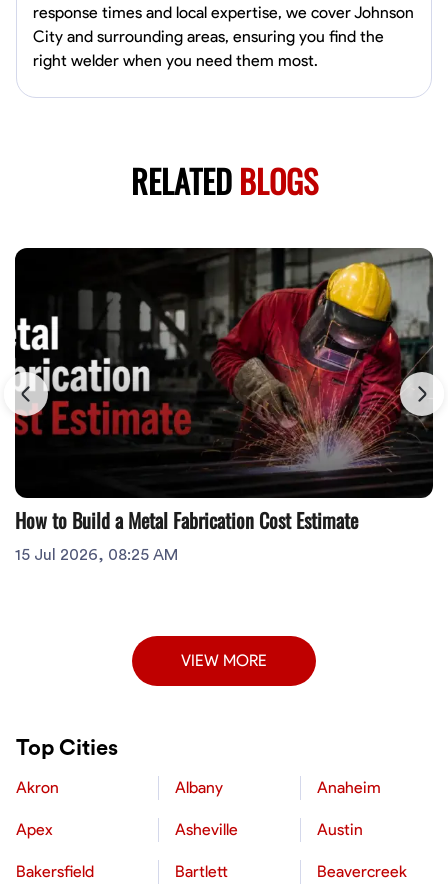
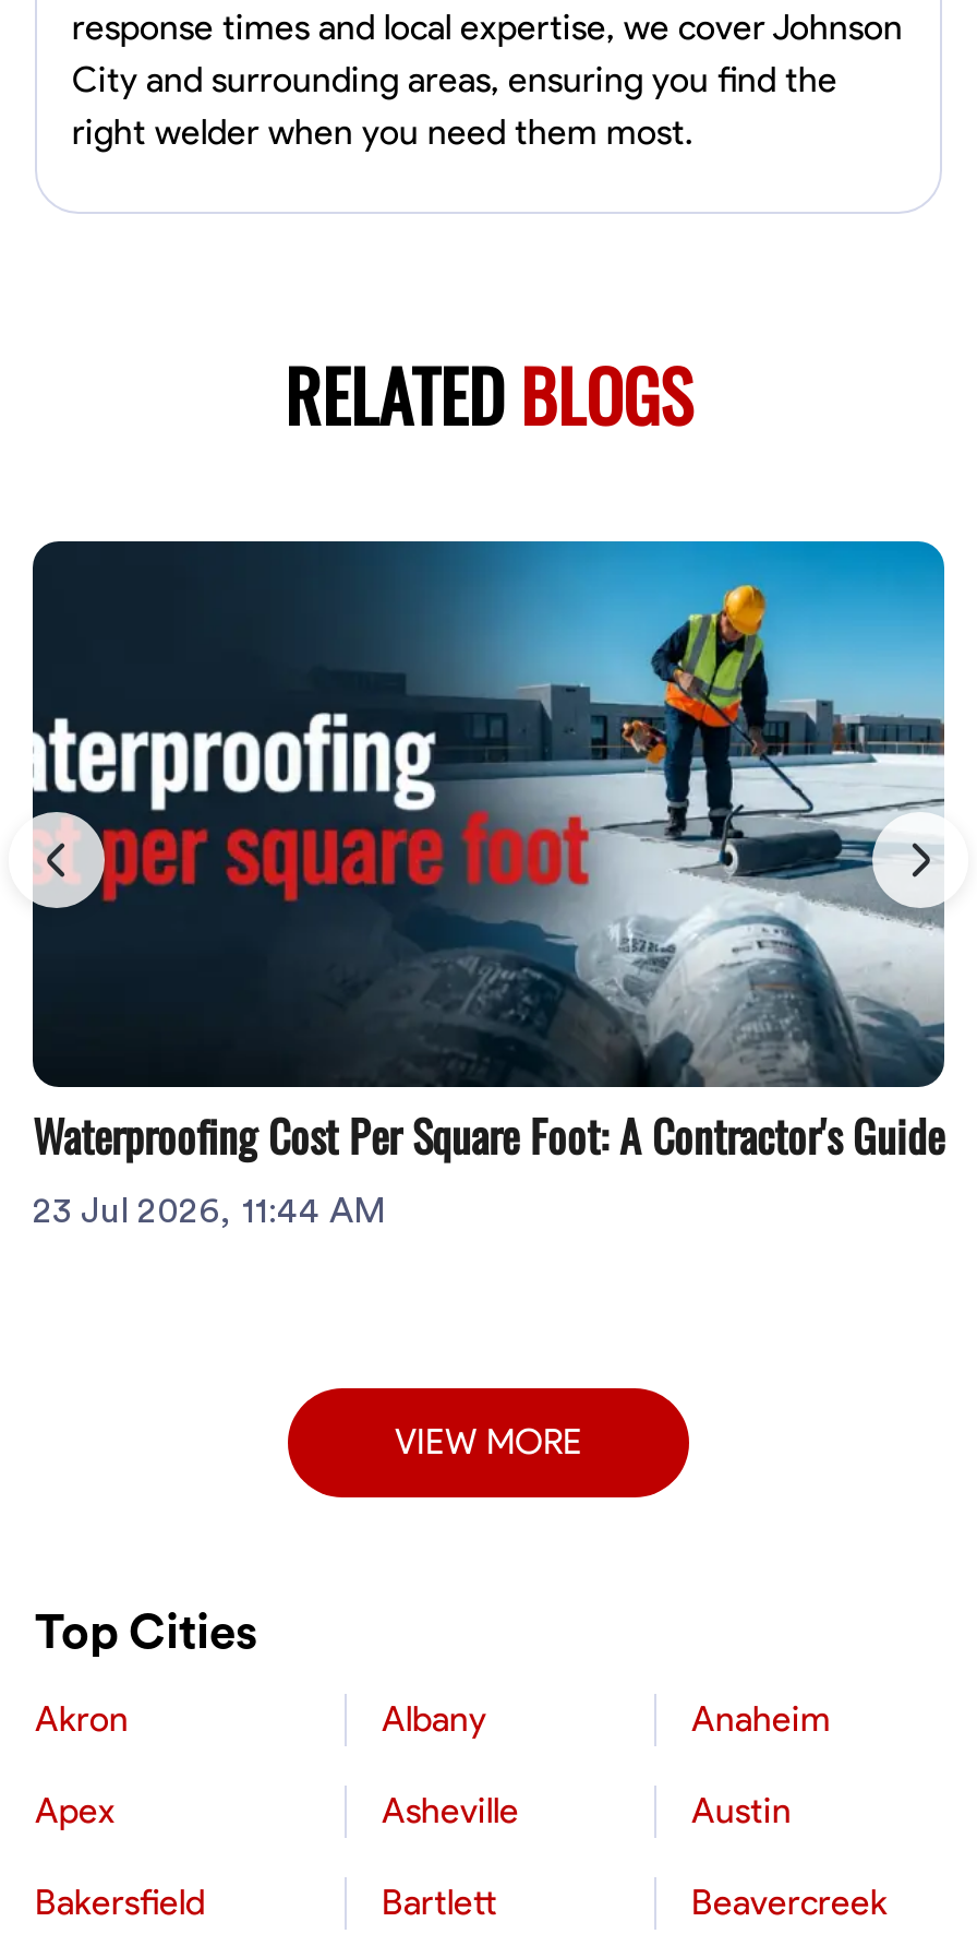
- [image]
- How to Build a Metal Fabrication Cost Estimate
- 15 Jul 2026, 08:25 AM
+ [image]
+ Waterproofing Cost Per Square Foot: A Contractor's Guide
+ 23 Jul 2026, 11:44 AM
